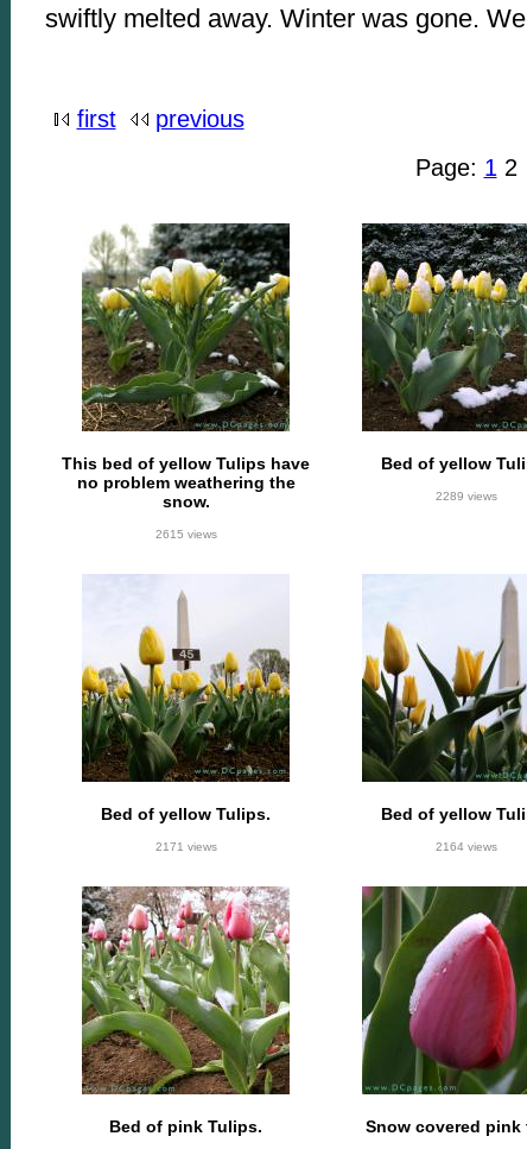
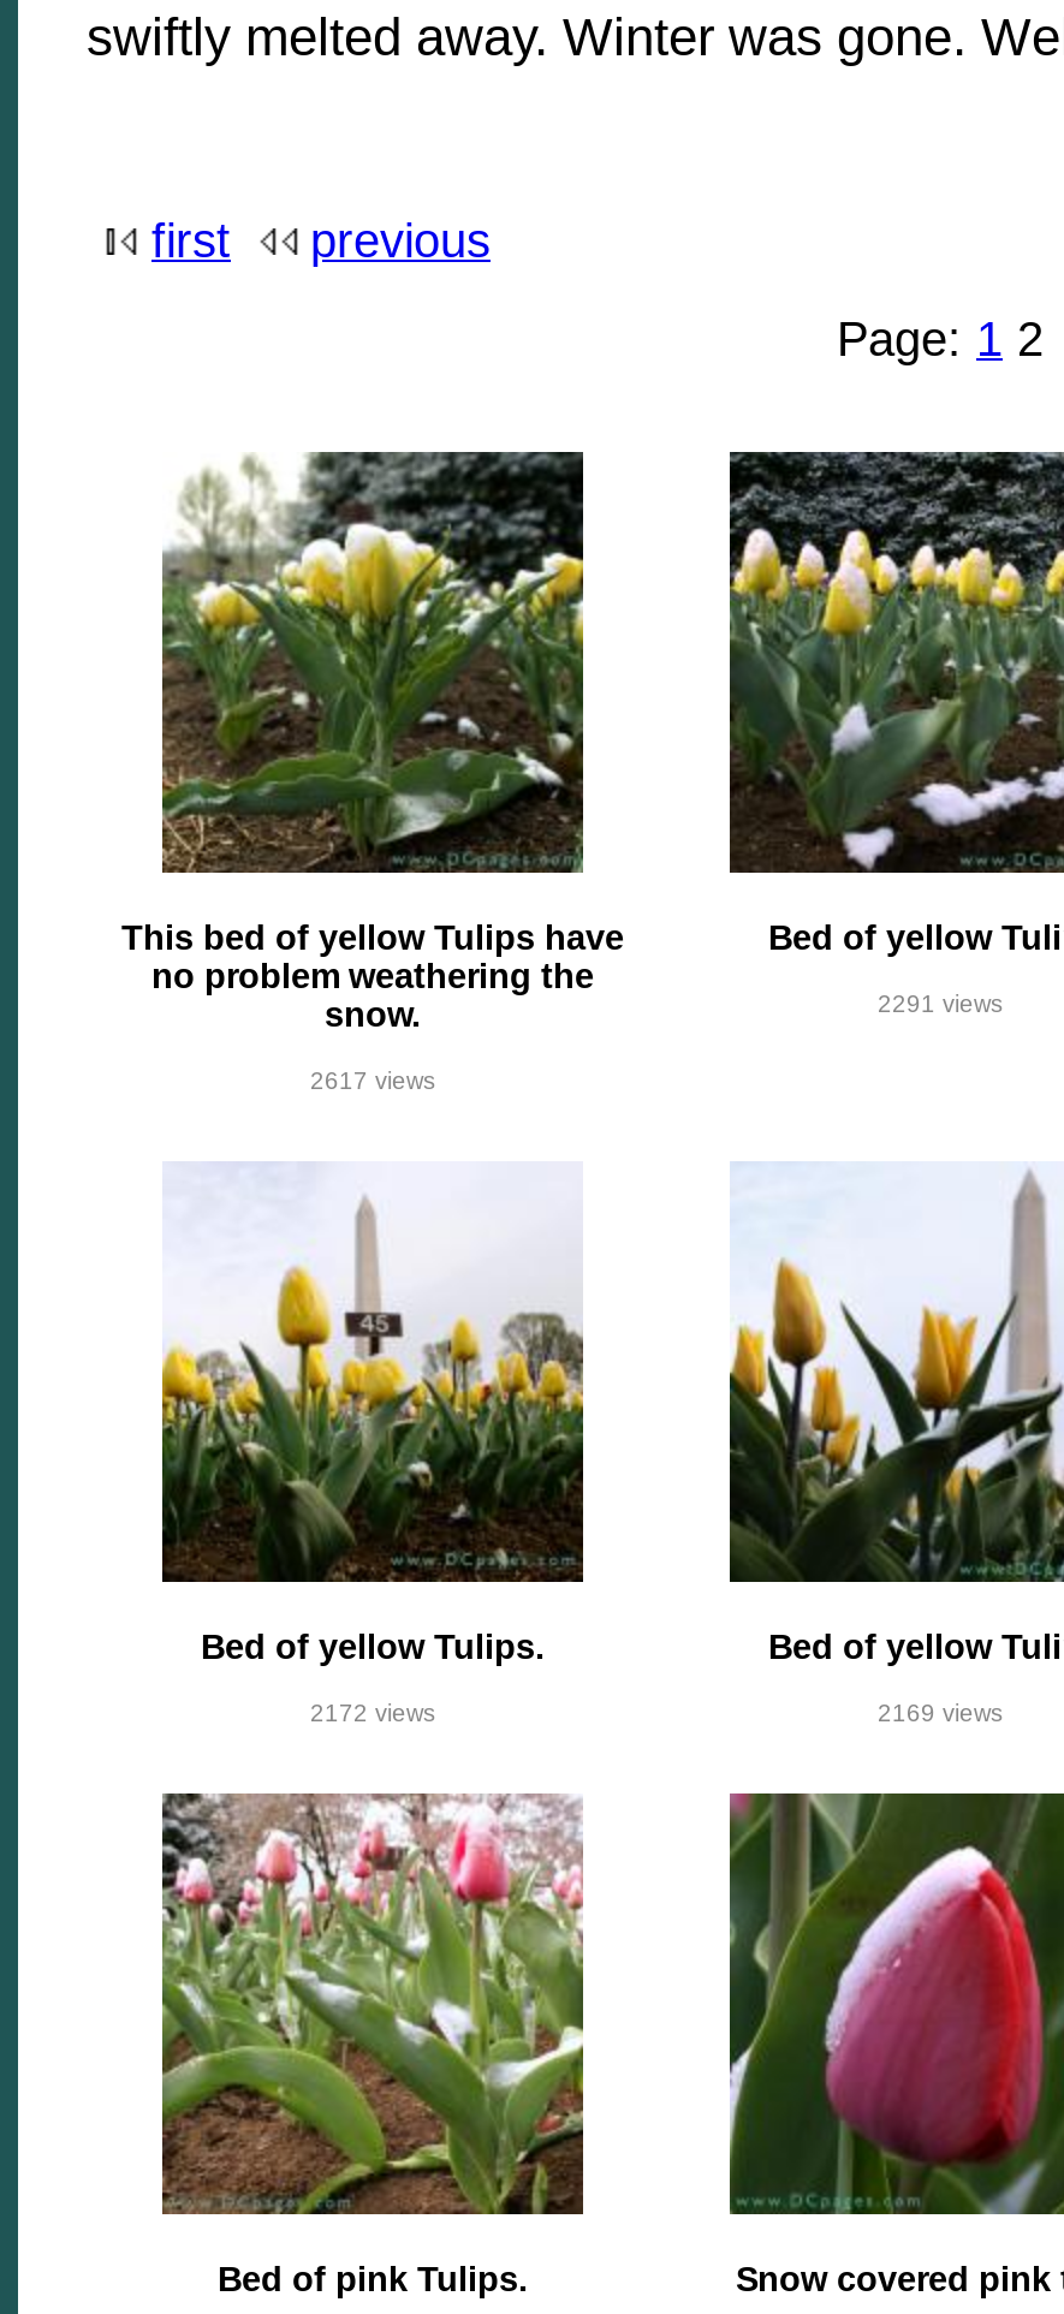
- 2289 views
+ 2291 views

- 2615 views
+ 2617 views

- 2171 views
+ 2172 views

- 2164 views
+ 2169 views
